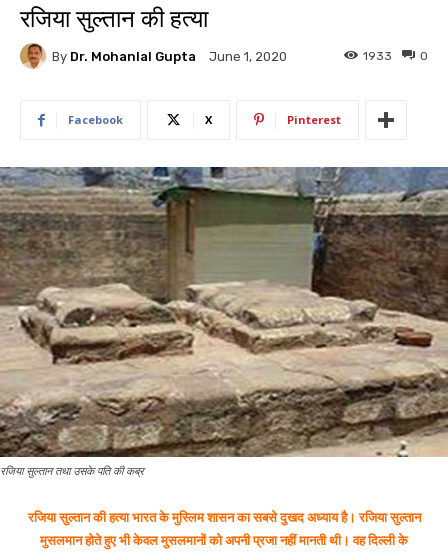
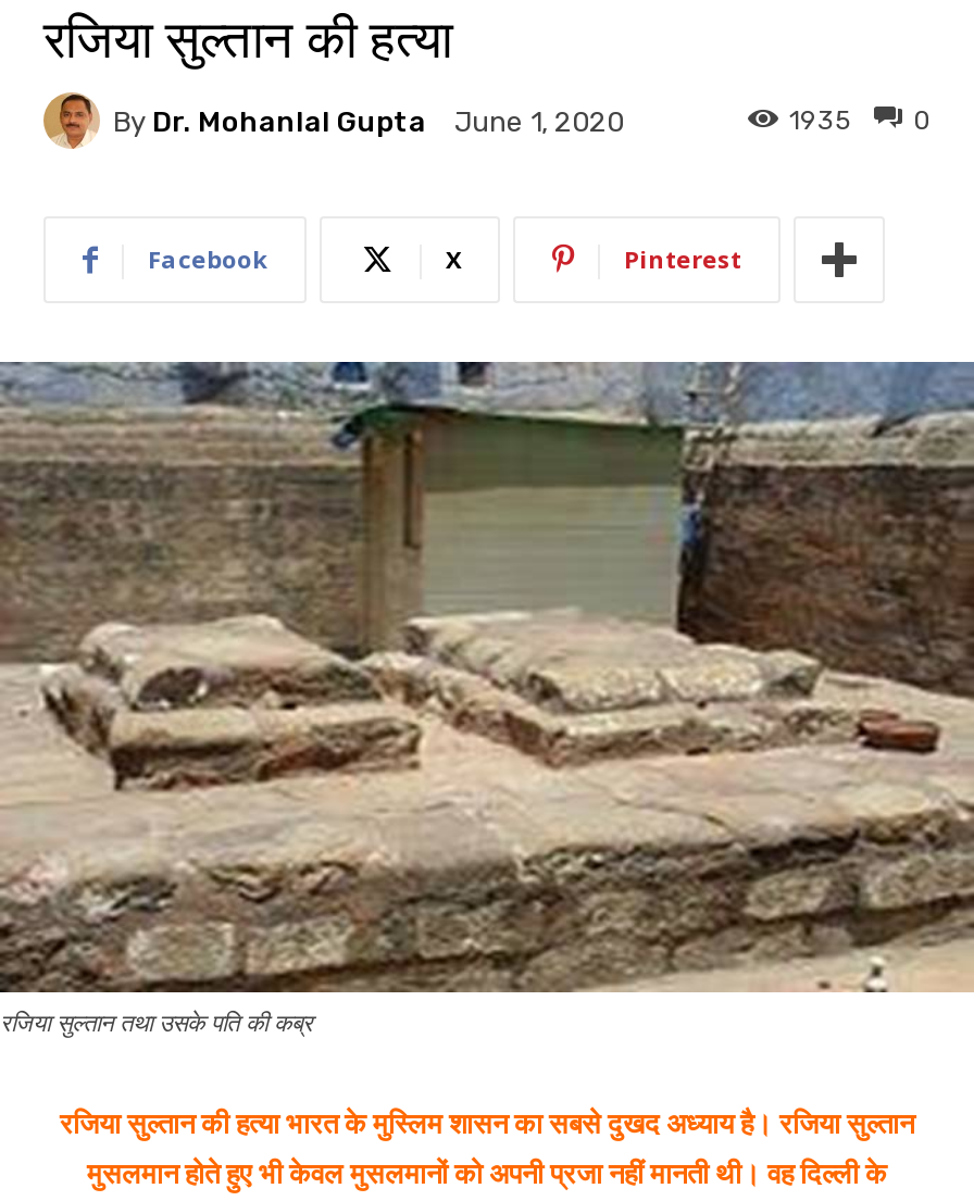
- 1933 0
+ 1935 0
